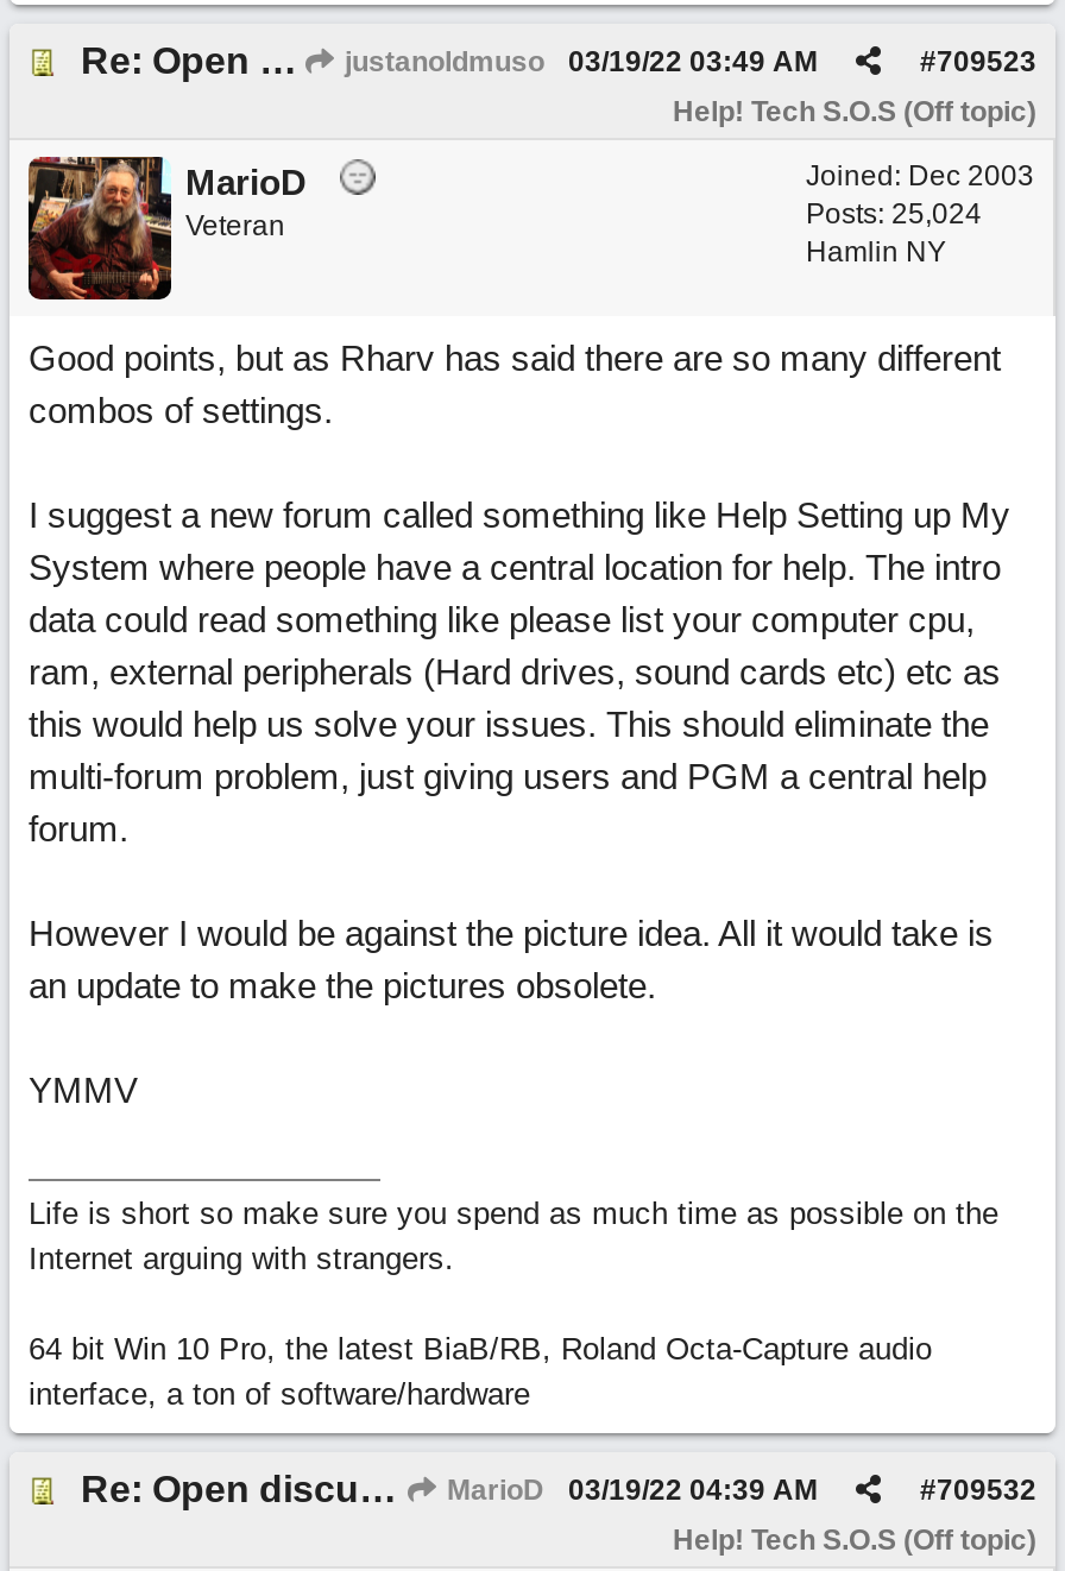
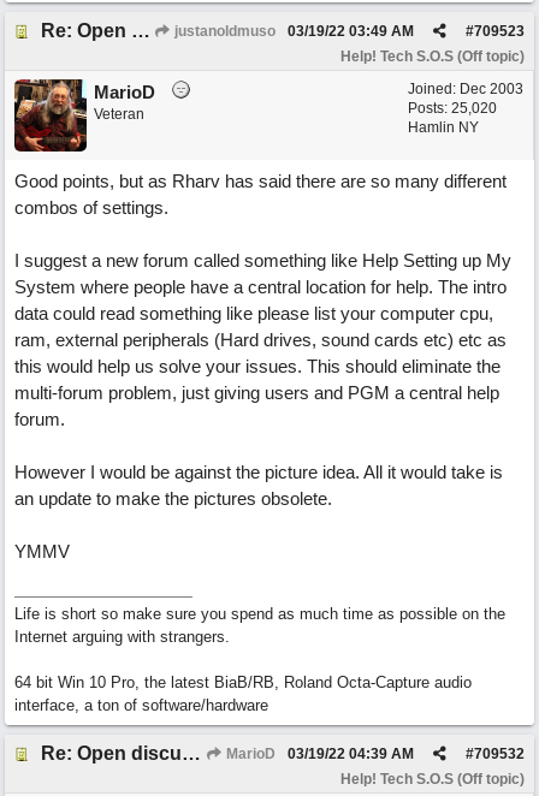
- Posts: 25,024
+ Posts: 25,020
